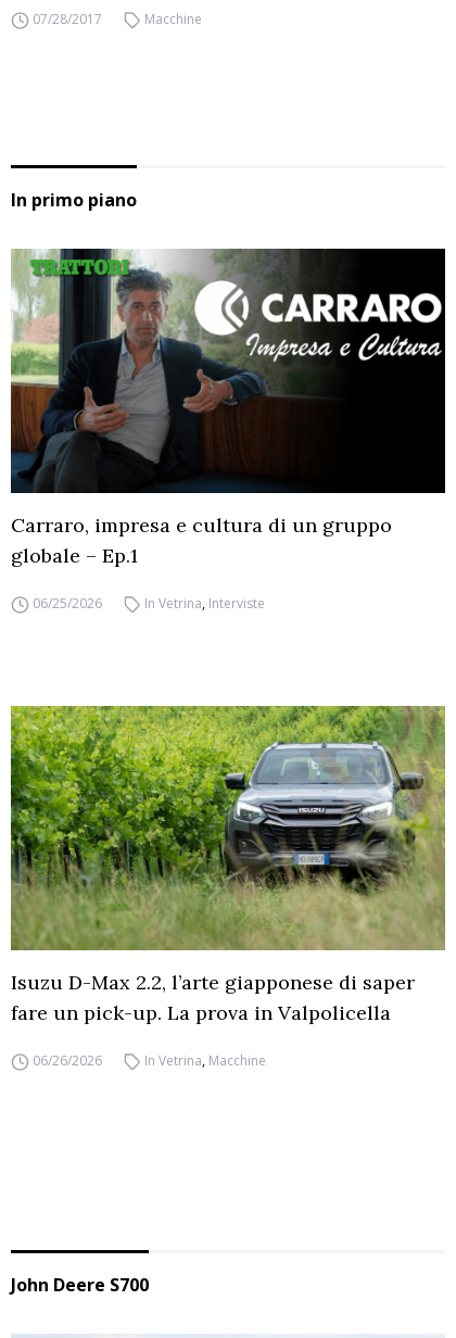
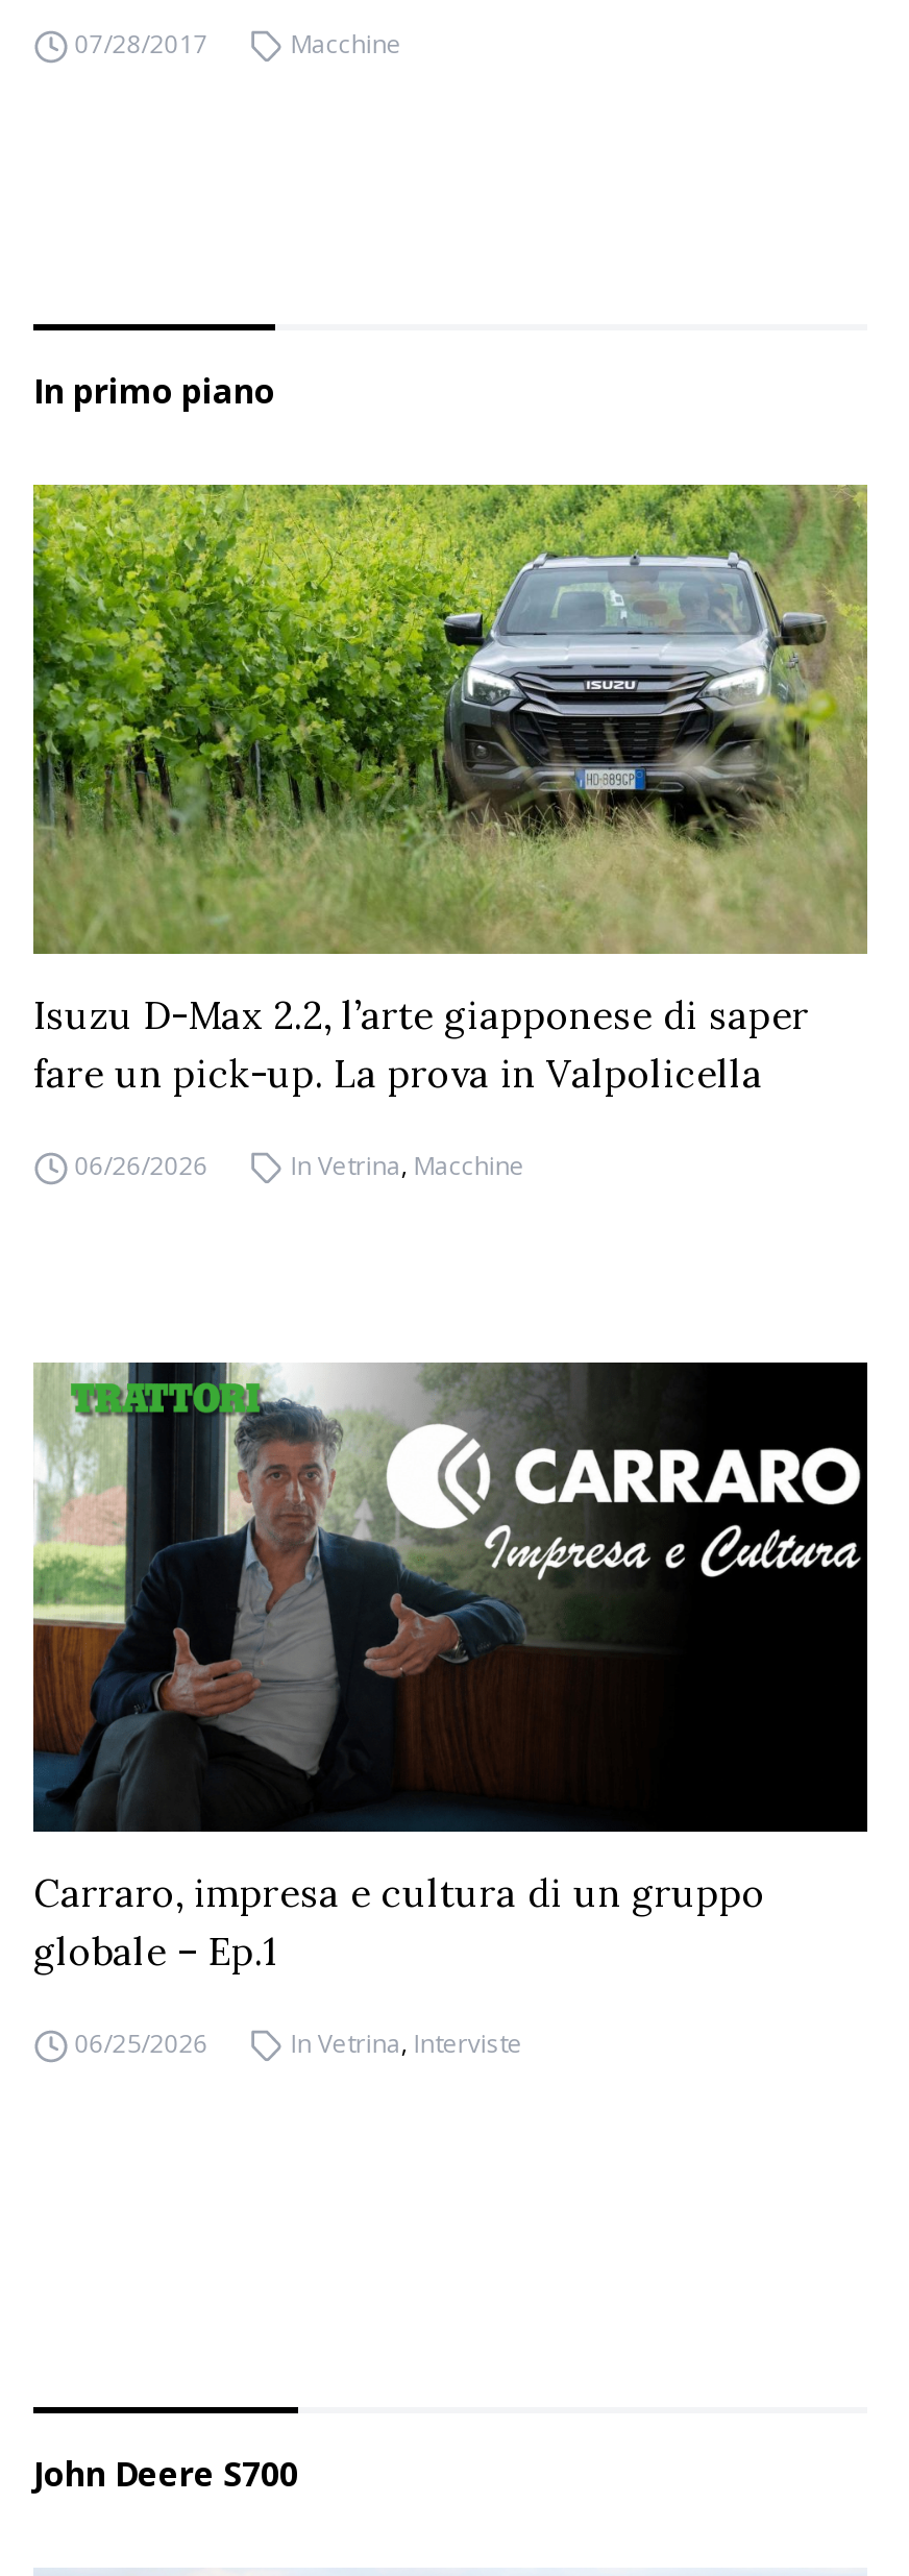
moved down: [image] | Carraro, impresa e cultura di un gruppo | globale – Ep.1 | 06/25/2026 | In Vetrina, Interviste

moved up: [image] | Isuzu D-Max 2.2, l’arte giapponese di saper | fare un pick-up. La prova in Valpolicella | 06/26/2026 | In Vetrina, Macchine
